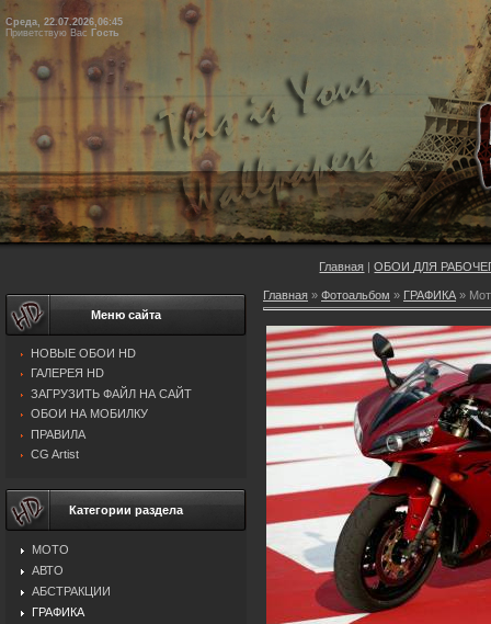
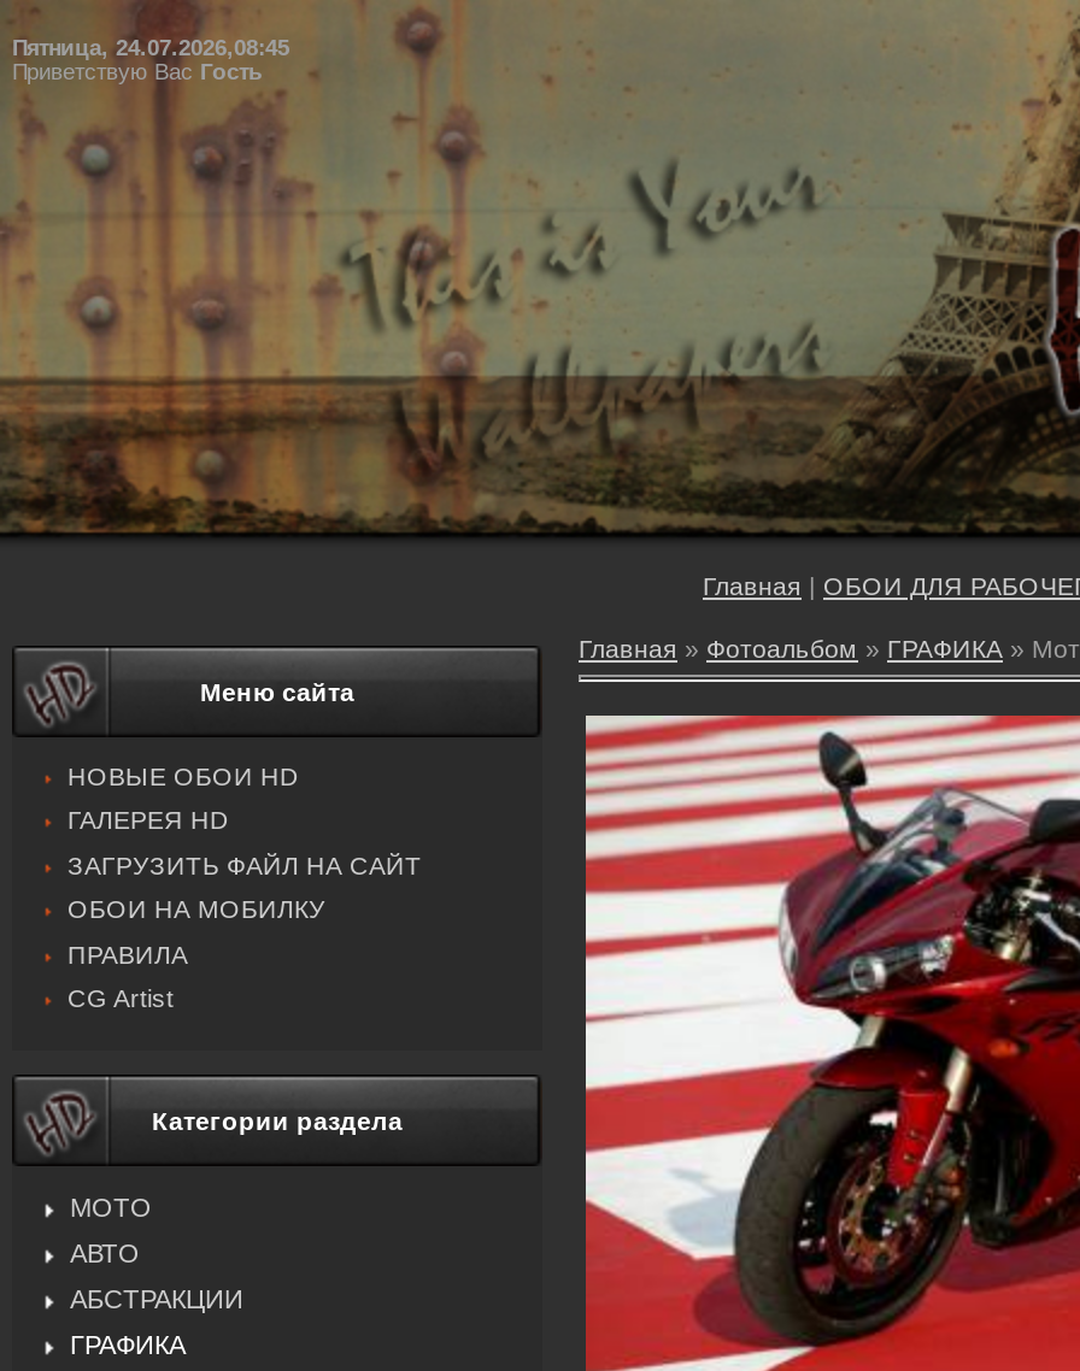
- Среда, 22.07.2026,06:45
+ Пятница, 24.07.2026,08:45
